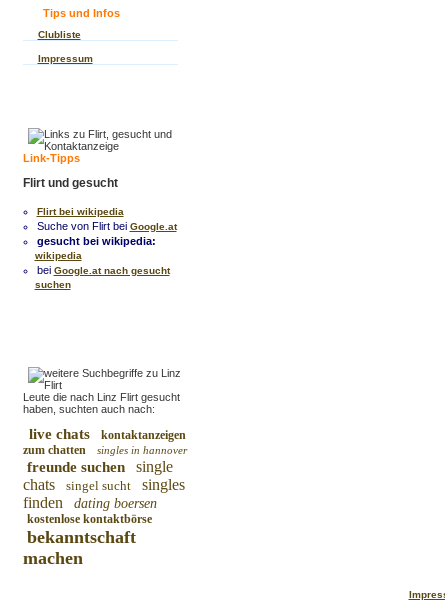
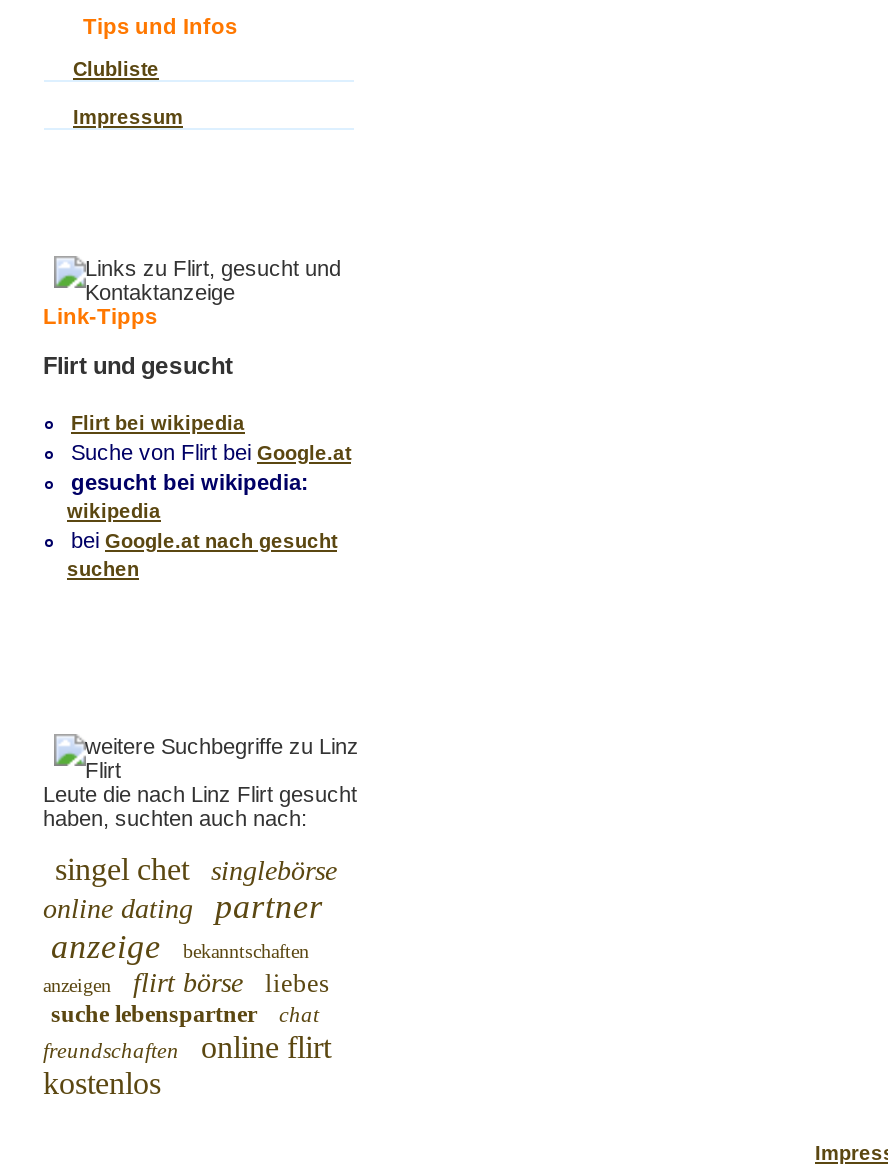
- live chats
- kontaktanzeigen
- zum chatten
- singles in hannover
- freunde suchen
- single
- chats
- singel sucht
- singles
- finden
- dating boersen
- kostenlose kontaktbörse
- bekanntschaft
- machen
+ singel chet
+ singlebörse
+ online dating
+ partner
+ anzeige
+ bekanntschaften
+ anzeigen
+ flirt börse
+ liebes
+ suche lebenspartner
+ chat
+ freundschaften
+ online flirt
+ kostenlos
